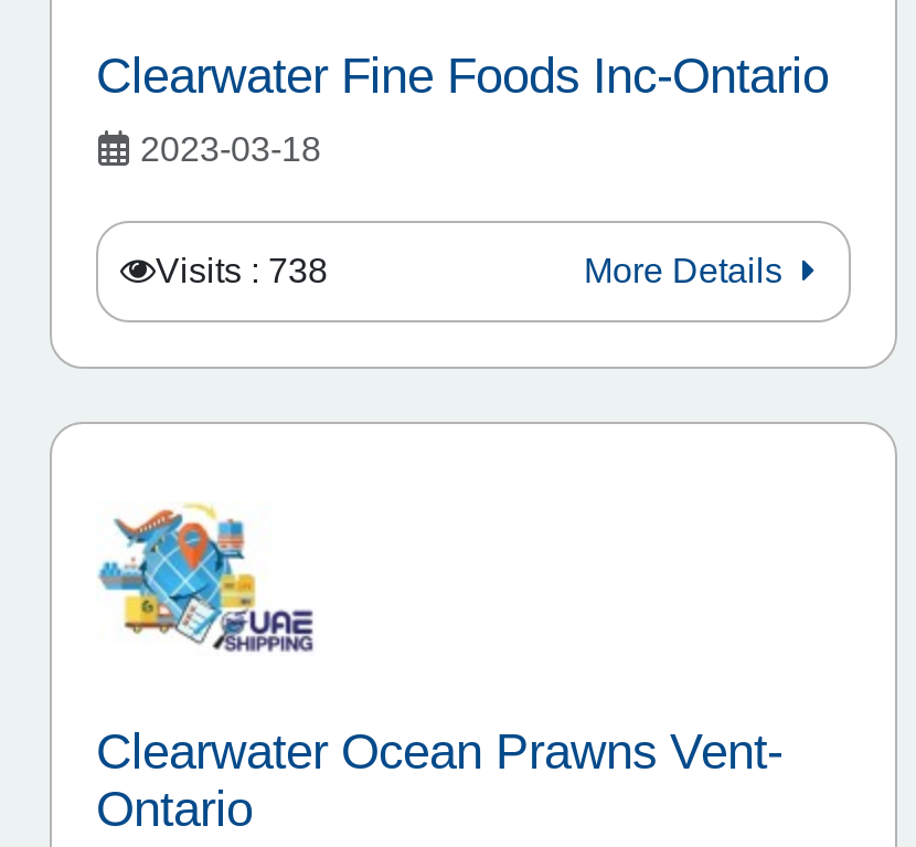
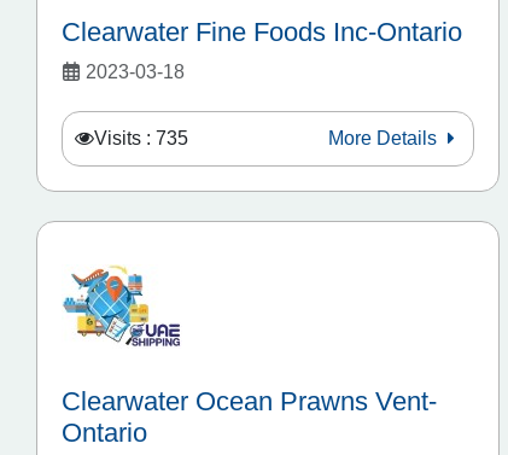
- Visits : 738
+ Visits : 735
